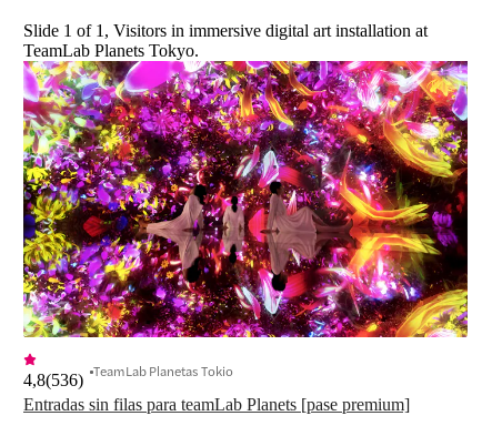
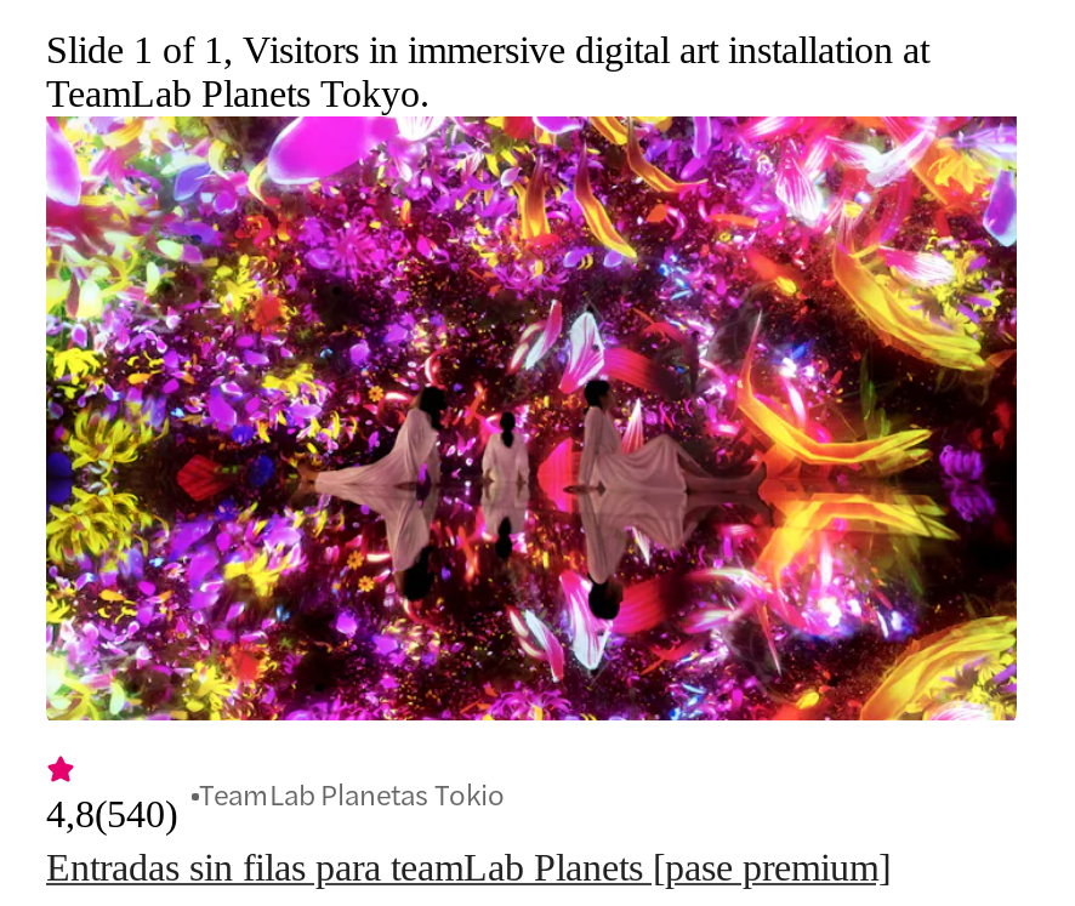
- 4,8(536) TeamLab Planetas Tokio
+ 4,8(540) TeamLab Planetas Tokio
